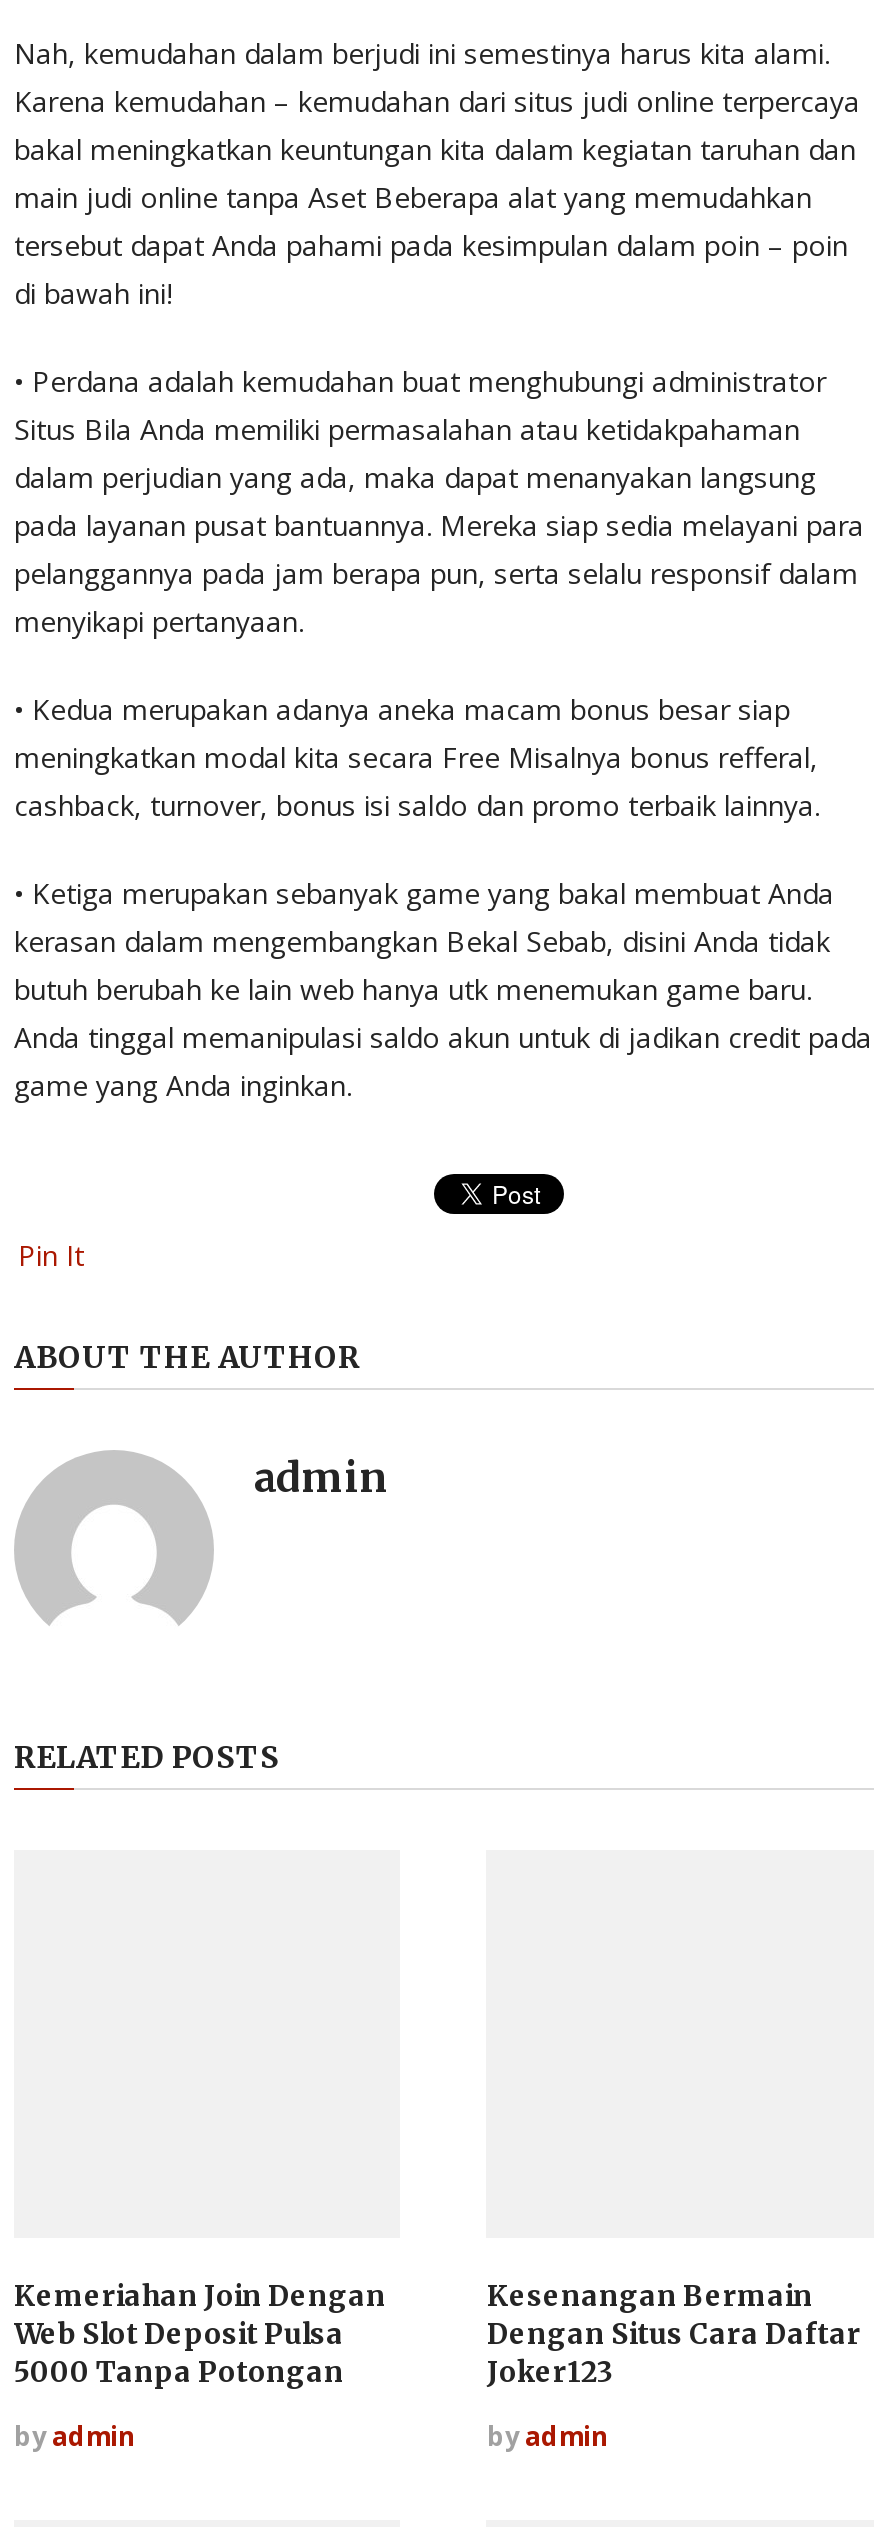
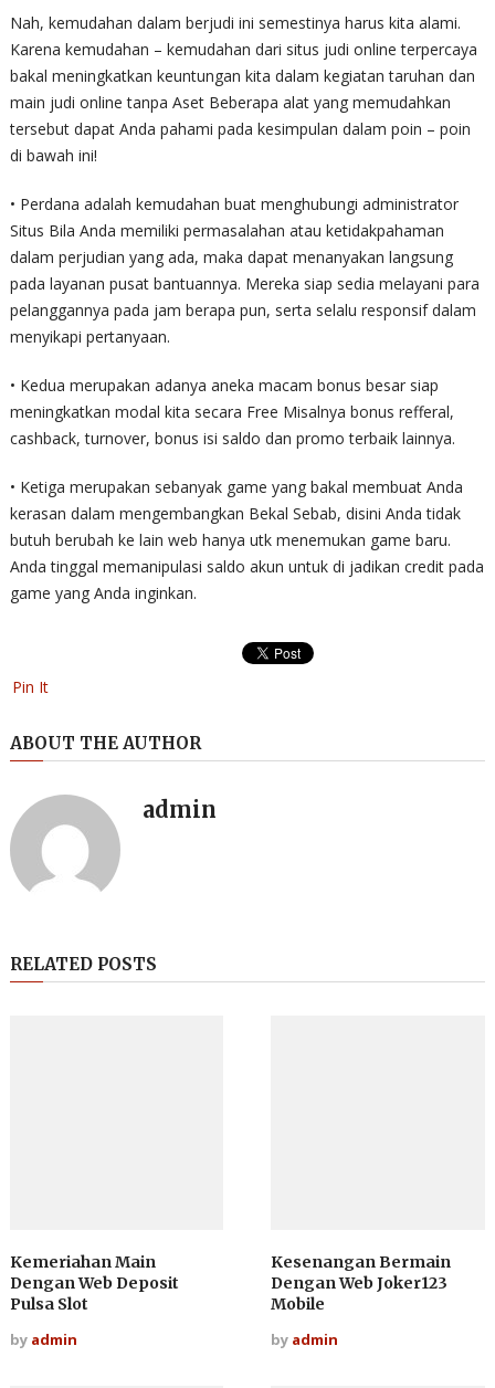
- Kemeriahan Join Dengan
- Web Slot Deposit Pulsa
- 5000 Tanpa Potongan
+ Kemeriahan Main
+ Dengan Web Deposit
+ Pulsa Slot

- Dengan Situs Cara Daftar
- Joker123
+ Dengan Web Joker123
+ Mobile
